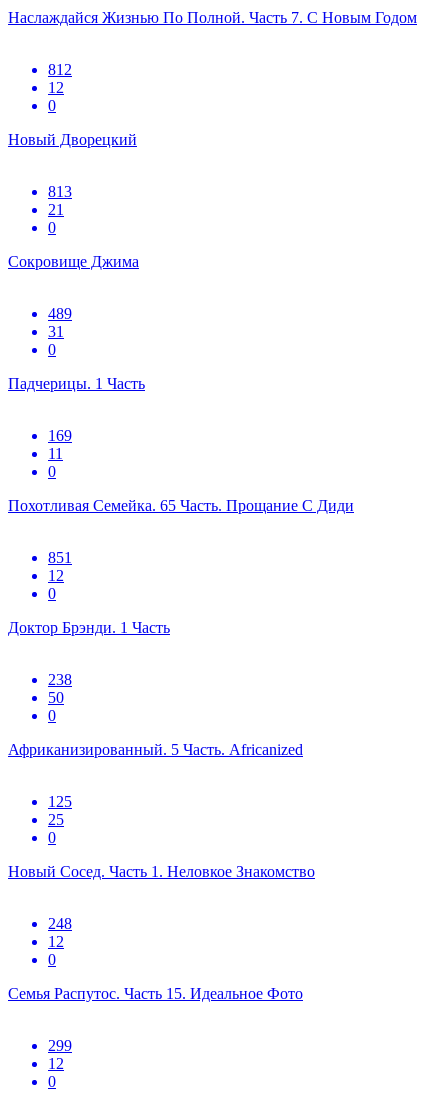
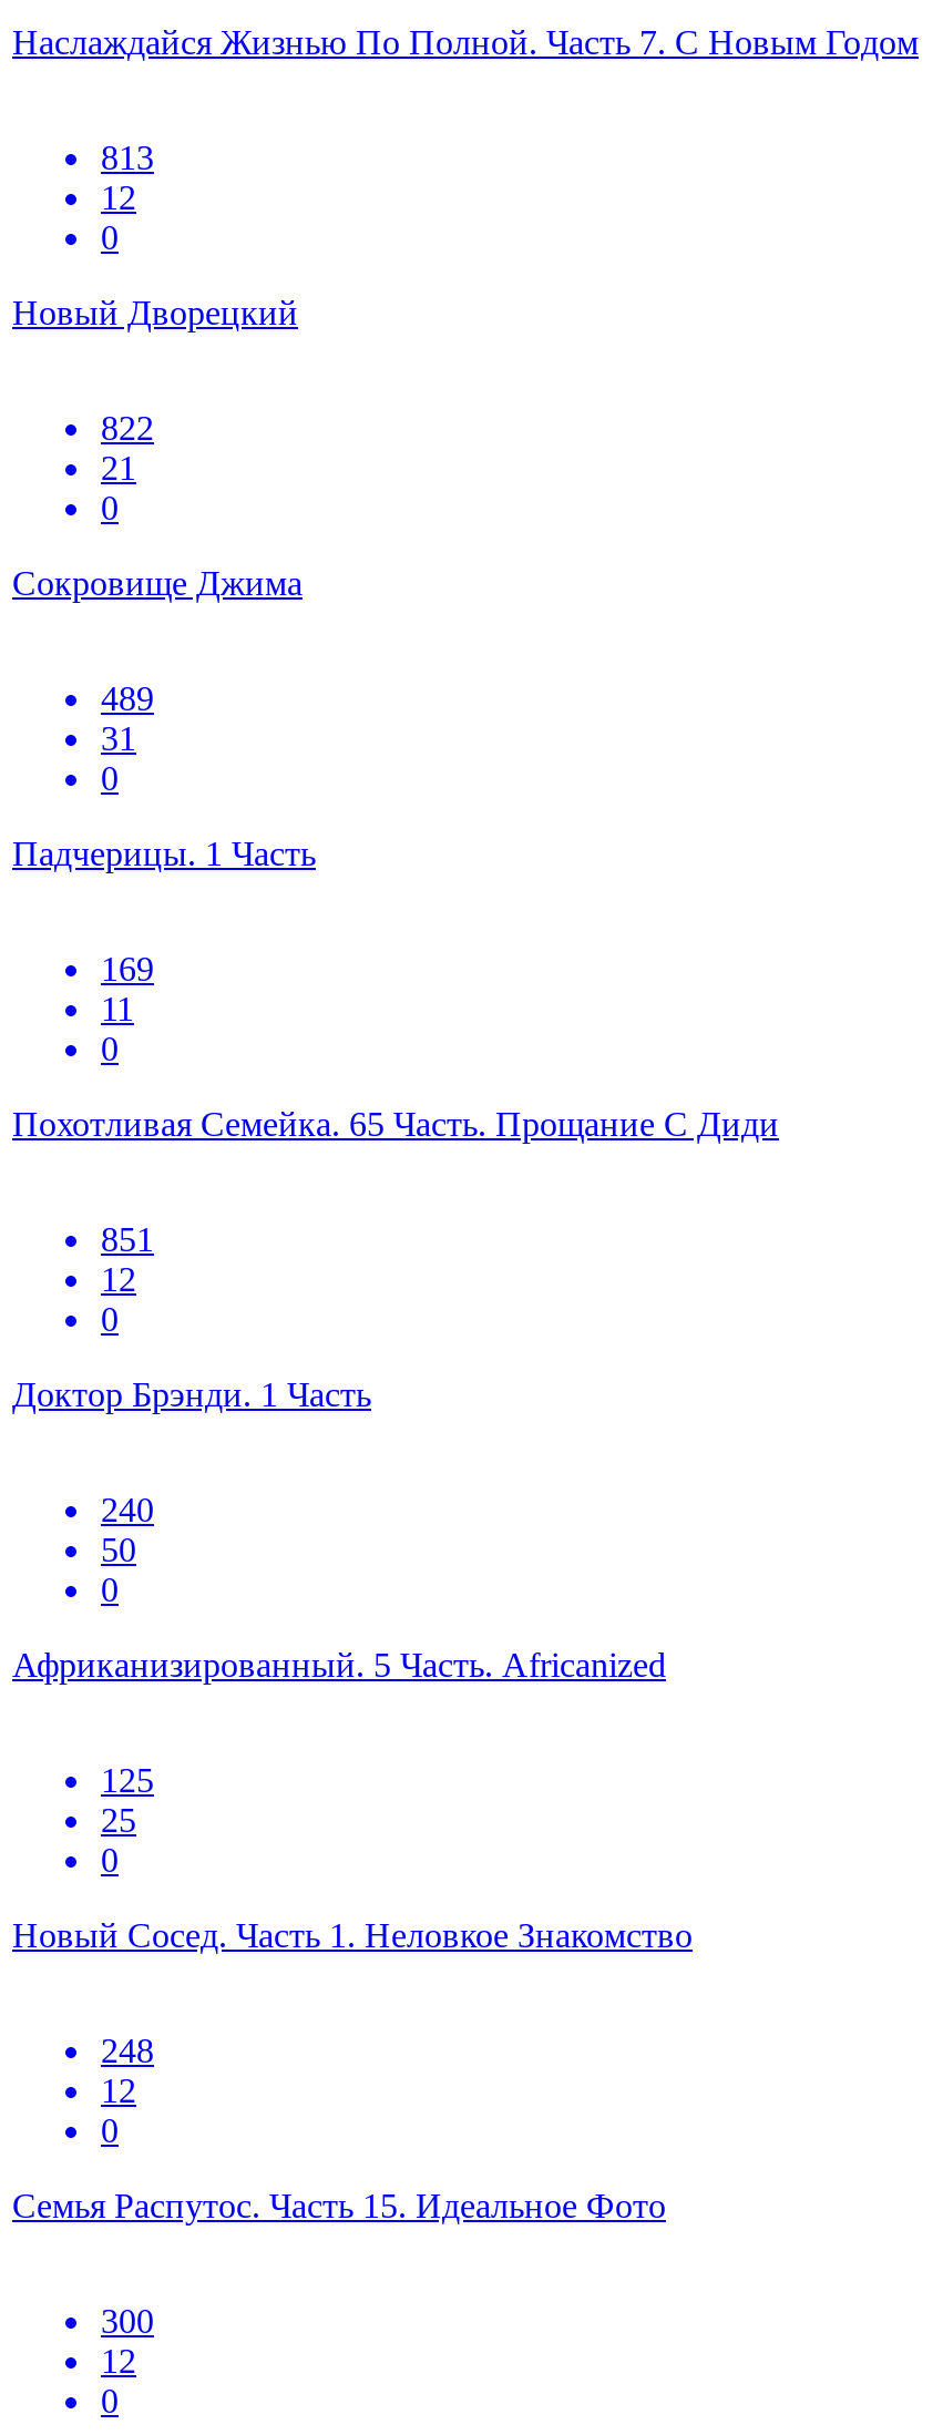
- 812
+ 813

- 813
+ 822

- 238
+ 240

- 299
+ 300
